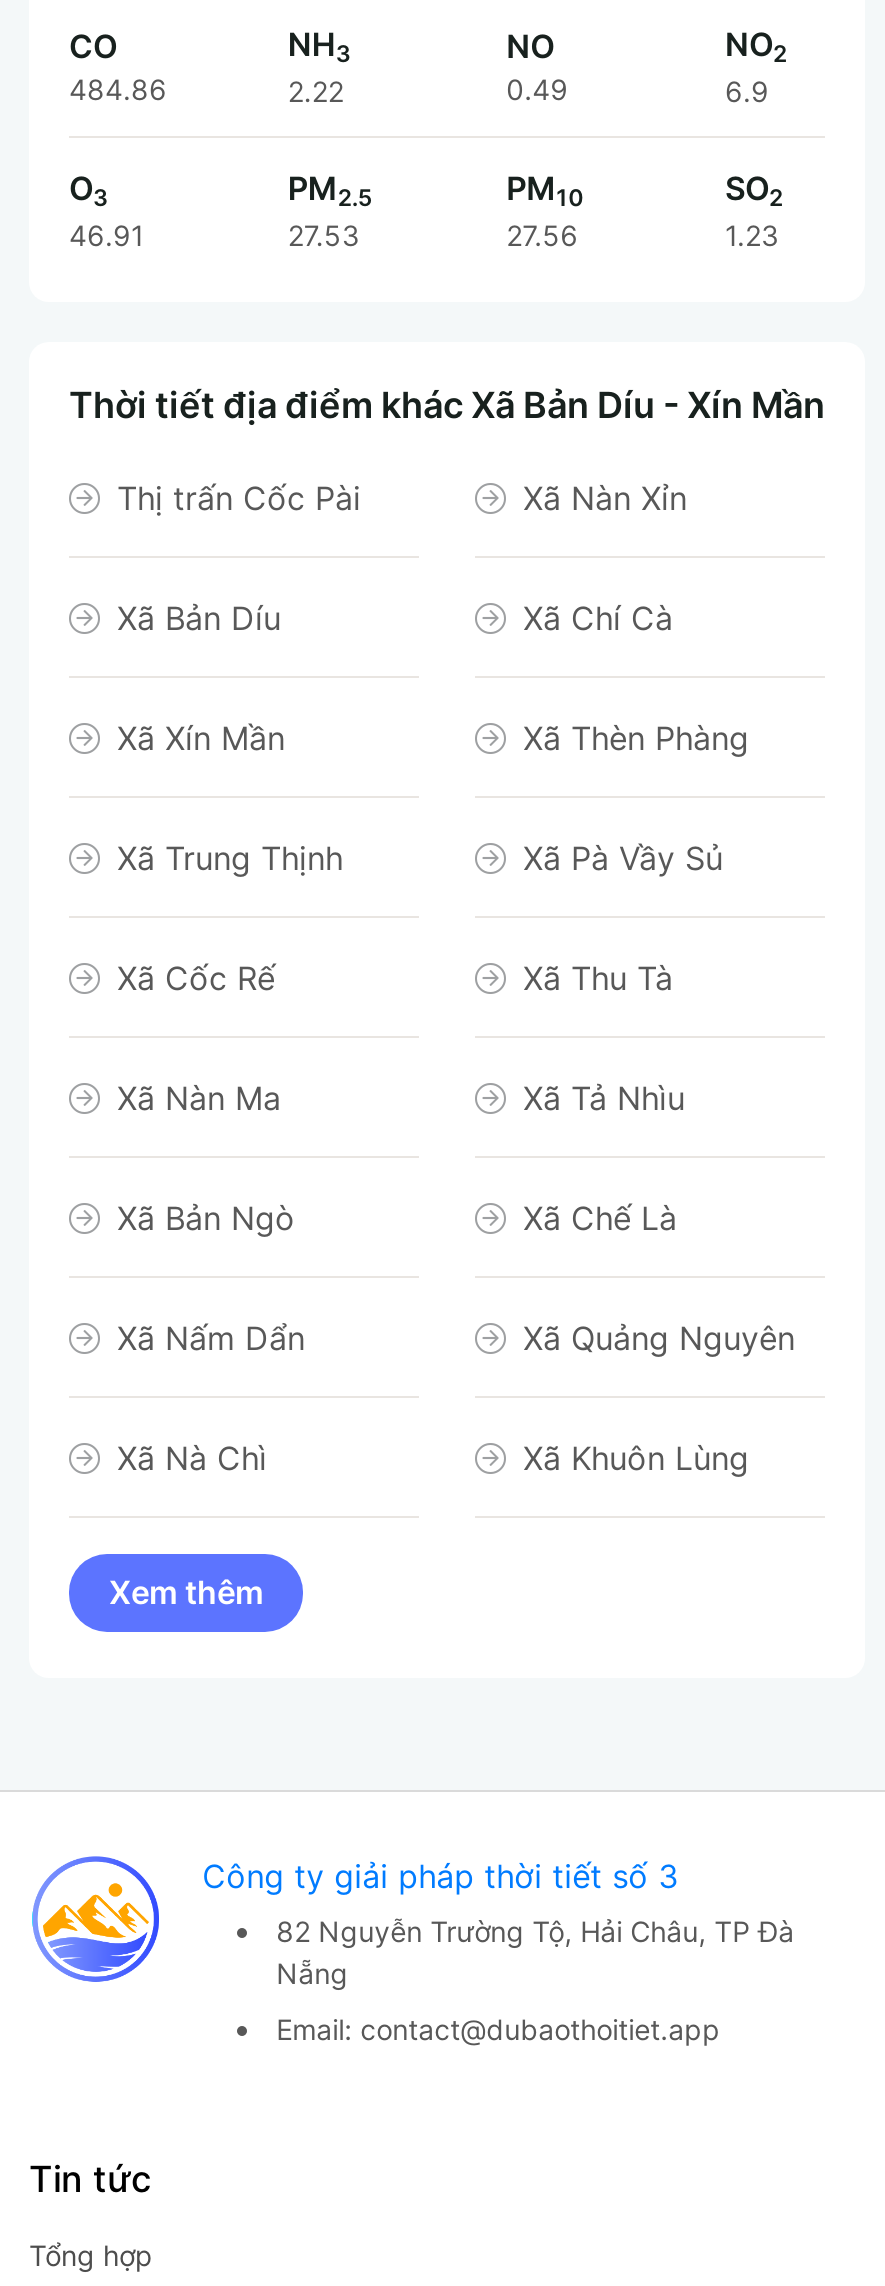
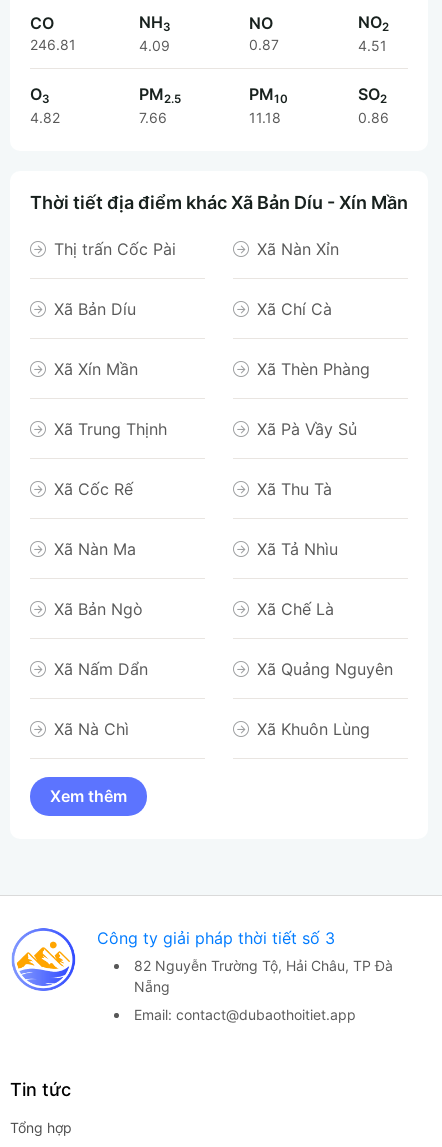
- 484.86
+ 246.81

- 2.22
+ 4.09

- 0.49
+ 0.87

- 6.9
+ 4.51

- 46.91
+ 4.82

- 27.53
+ 7.66

- 27.56
+ 11.18

- 1.23
+ 0.86
